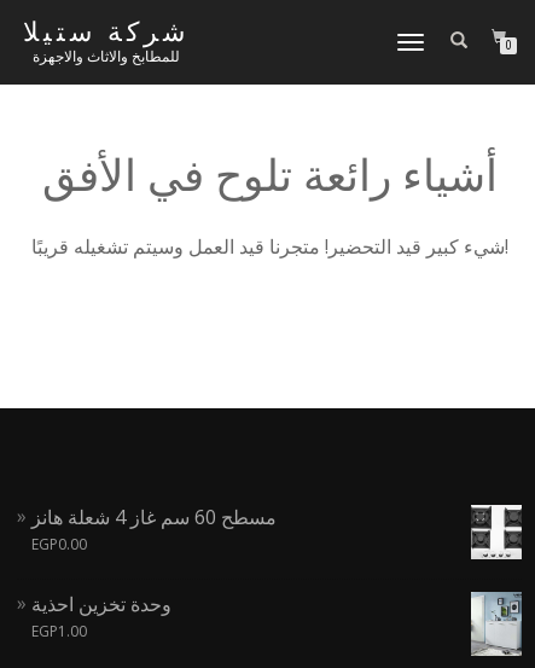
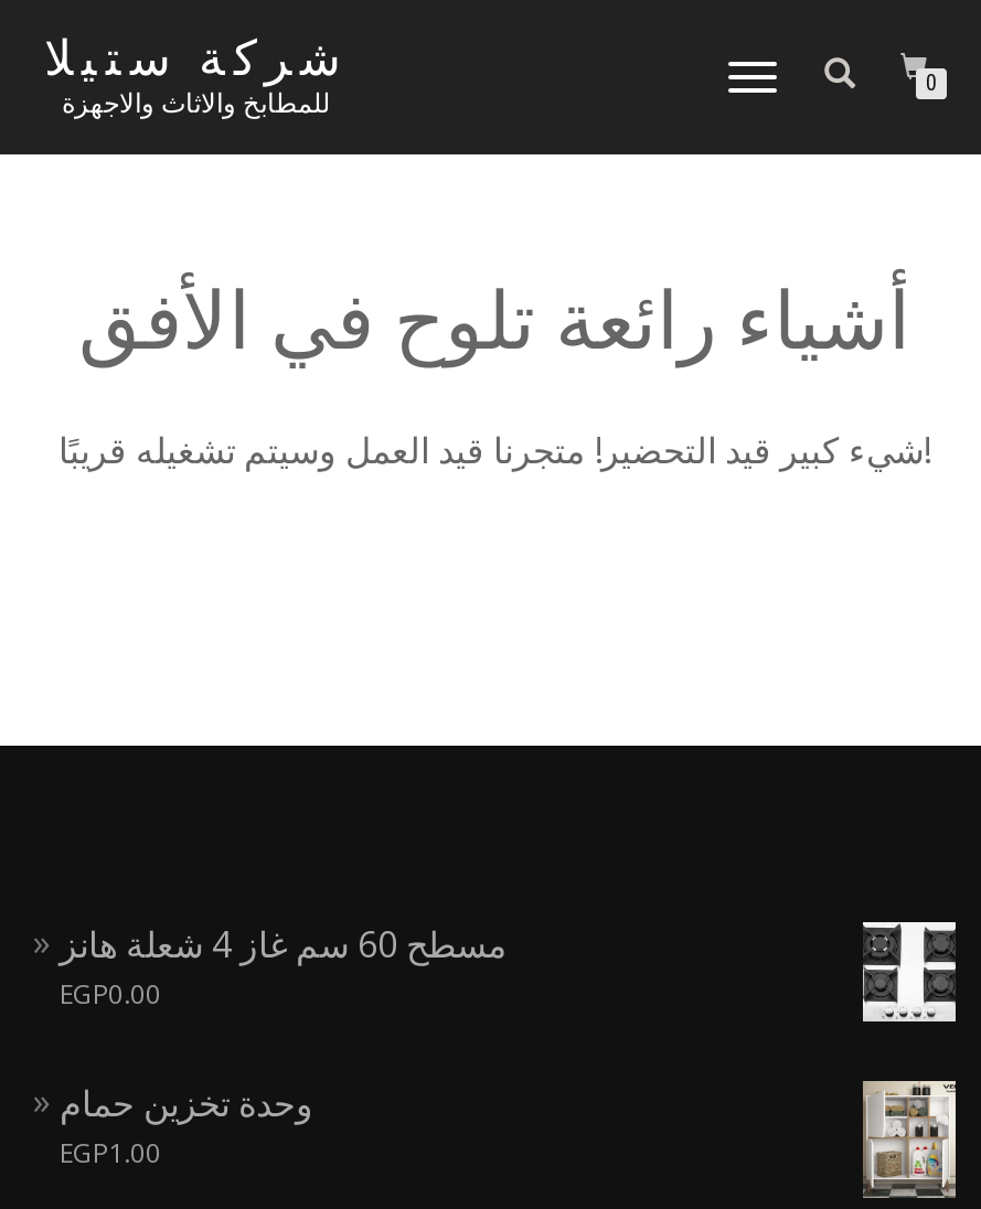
- وحدة تخزين احذية
+ وحدة تخزين حمام

- [image]
+ [image]
